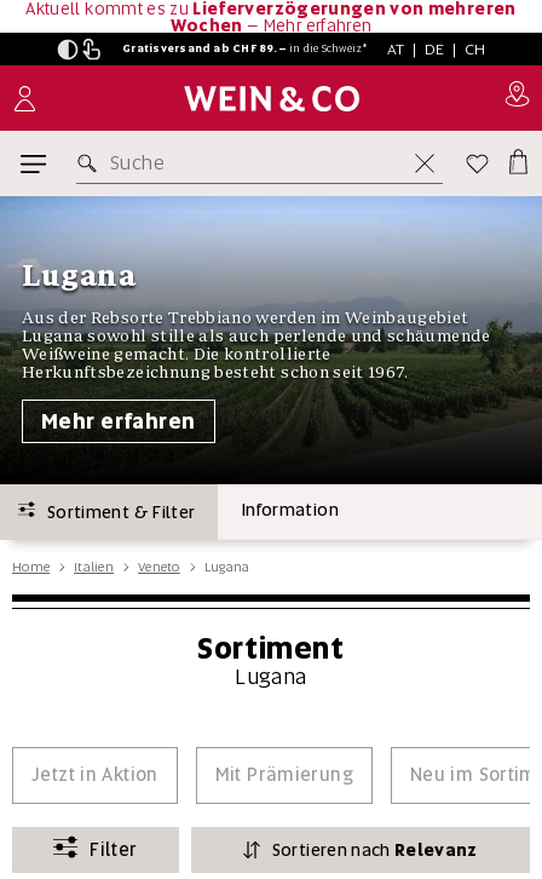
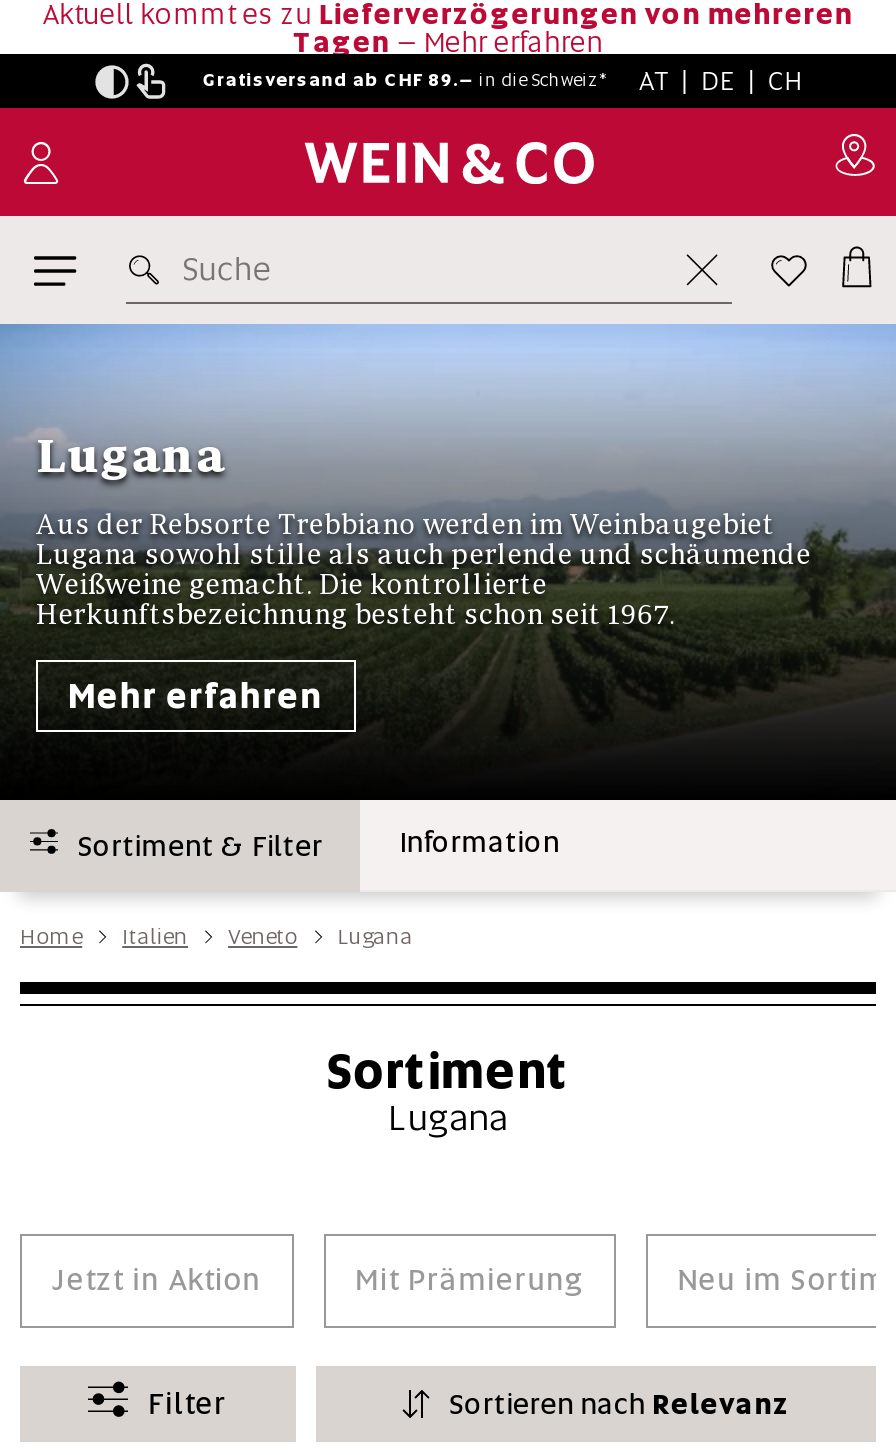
- Wochen– Mehr erfahren
+ Tagen– Mehr erfahren
